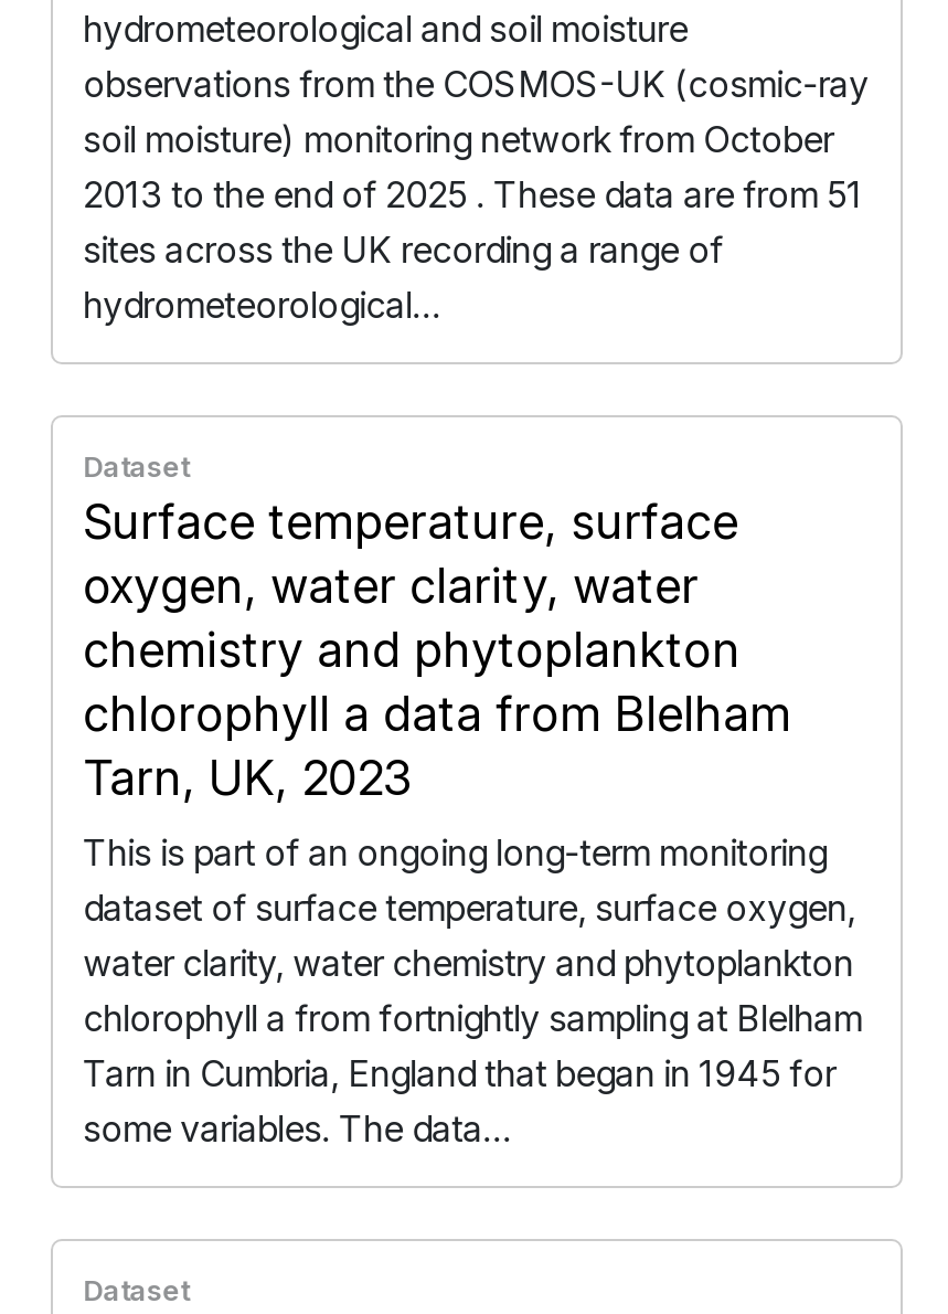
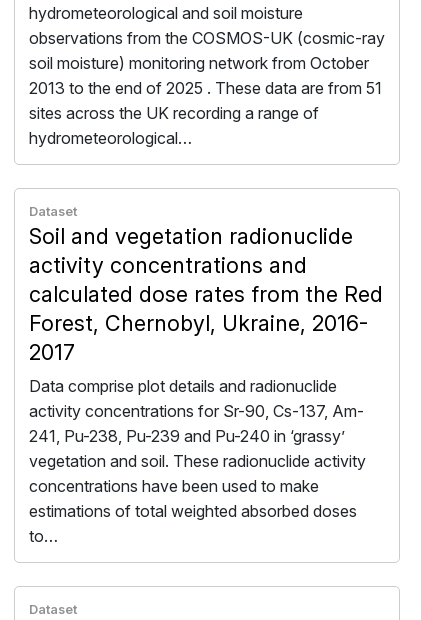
- Surface temperature, surface
- oxygen, water clarity, water
- chemistry and phytoplankton
- chlorophyll a data from Blelham
- Tarn, UK, 2023
- This is part of an ongoing long-term monitoring
- dataset of surface temperature, surface oxygen,
- water clarity, water chemistry and phytoplankton
- chlorophyll a from fortnightly sampling at Blelham
- Tarn in Cumbria, England that began in 1945 for
- some variables. The data…
+ Soil and vegetation radionuclide
+ activity concentrations and
+ calculated dose rates from the Red
+ Forest, Chernobyl, Ukraine, 2016-
+ 2017
+ Data comprise plot details and radionuclide
+ activity concentrations for Sr-90, Cs-137, Am-
+ 241, Pu-238, Pu-239 and Pu-240 in ‘grassy’
+ vegetation and soil. These radionuclide activity
+ concentrations have been used to make
+ estimations of total weighted absorbed doses
+ to…
